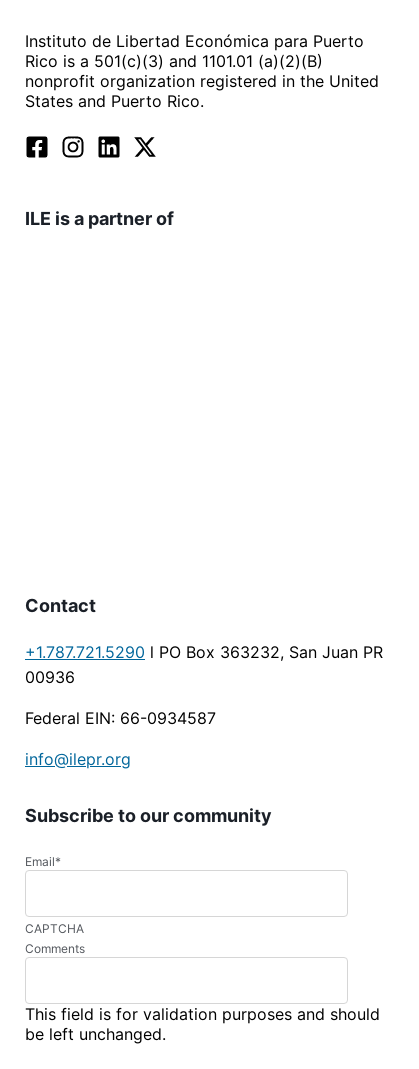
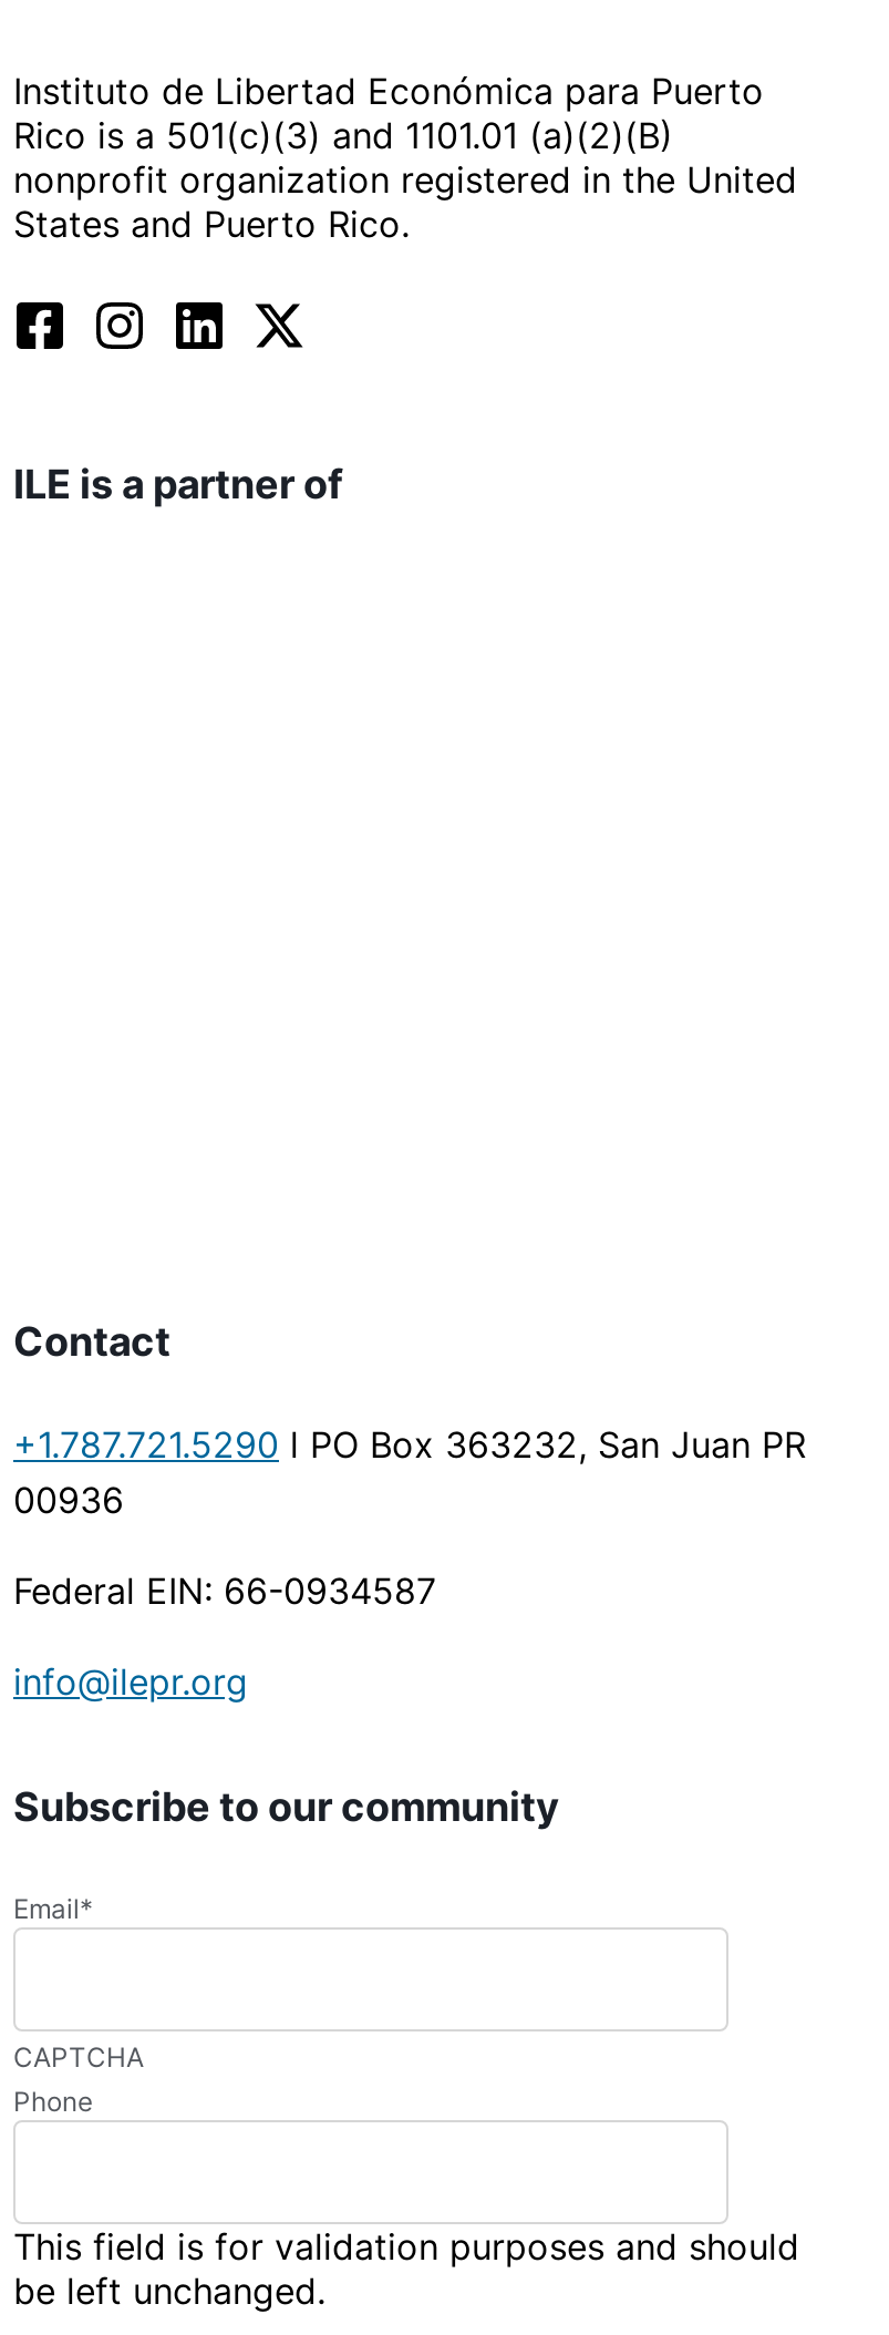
- Comments
+ Phone
